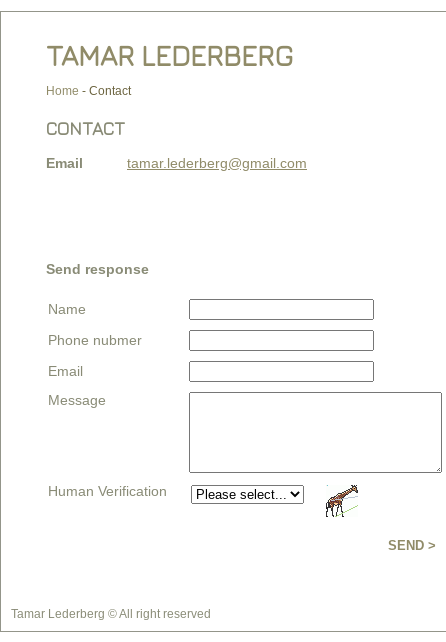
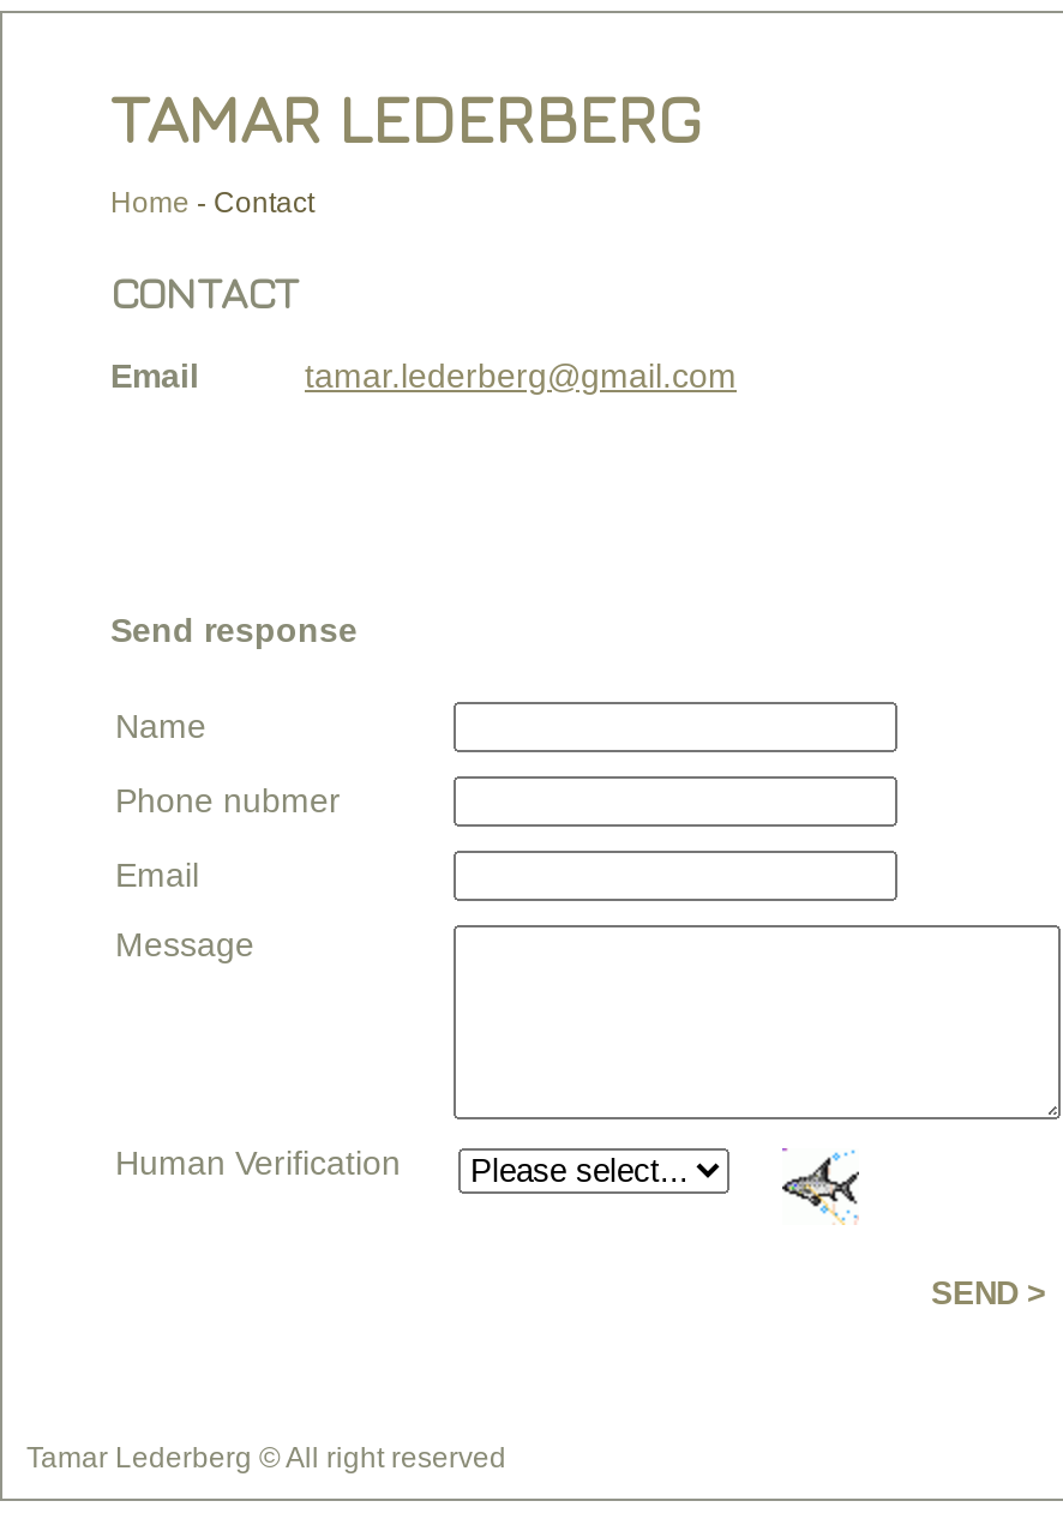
- [image]
+ [image]
